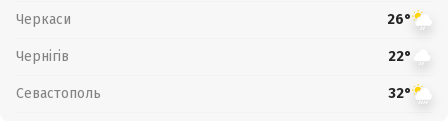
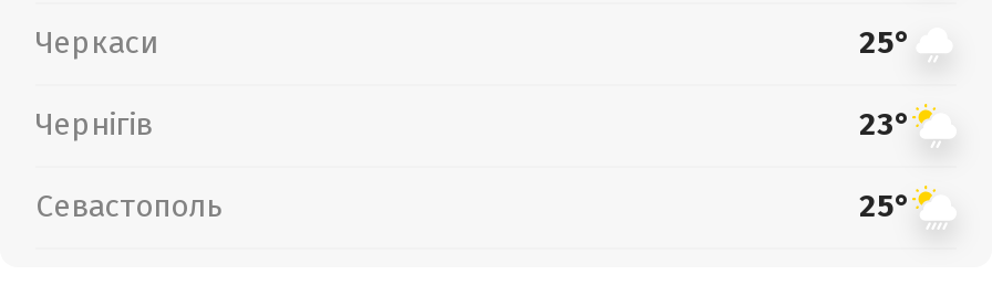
- 26°
+ 25°

- 22°
+ 23°

- 32°
+ 25°
